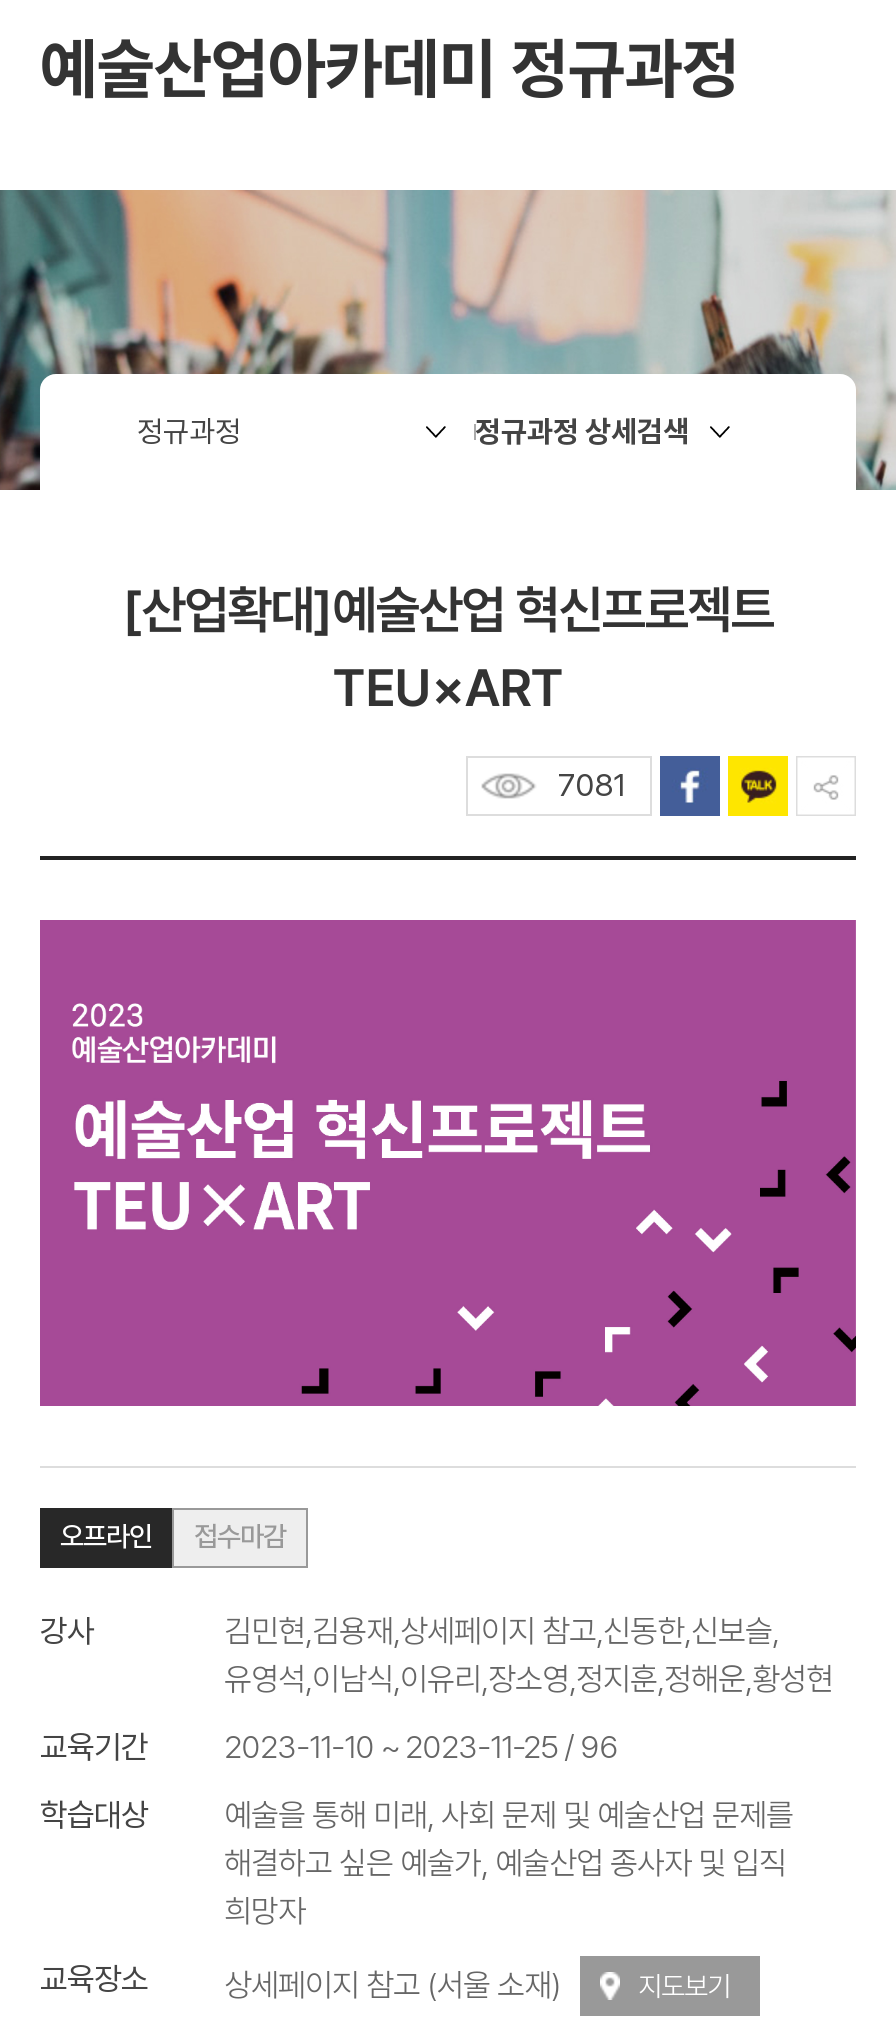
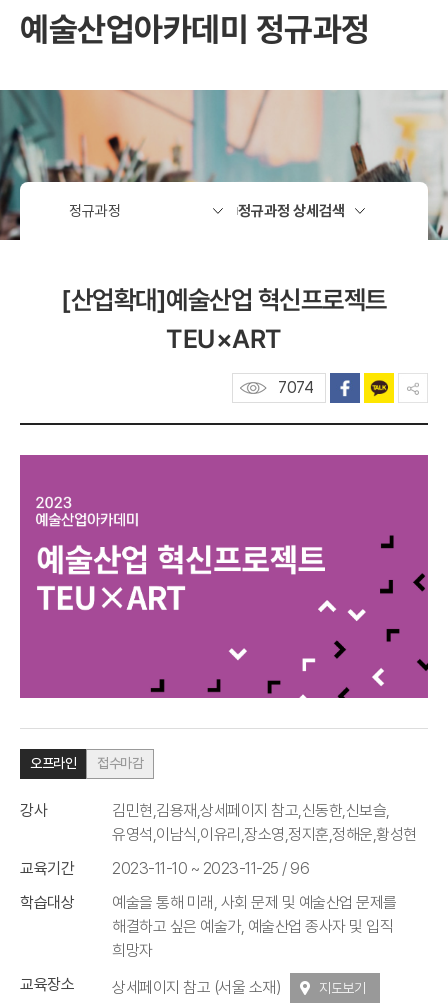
- 7081
+ 7074
